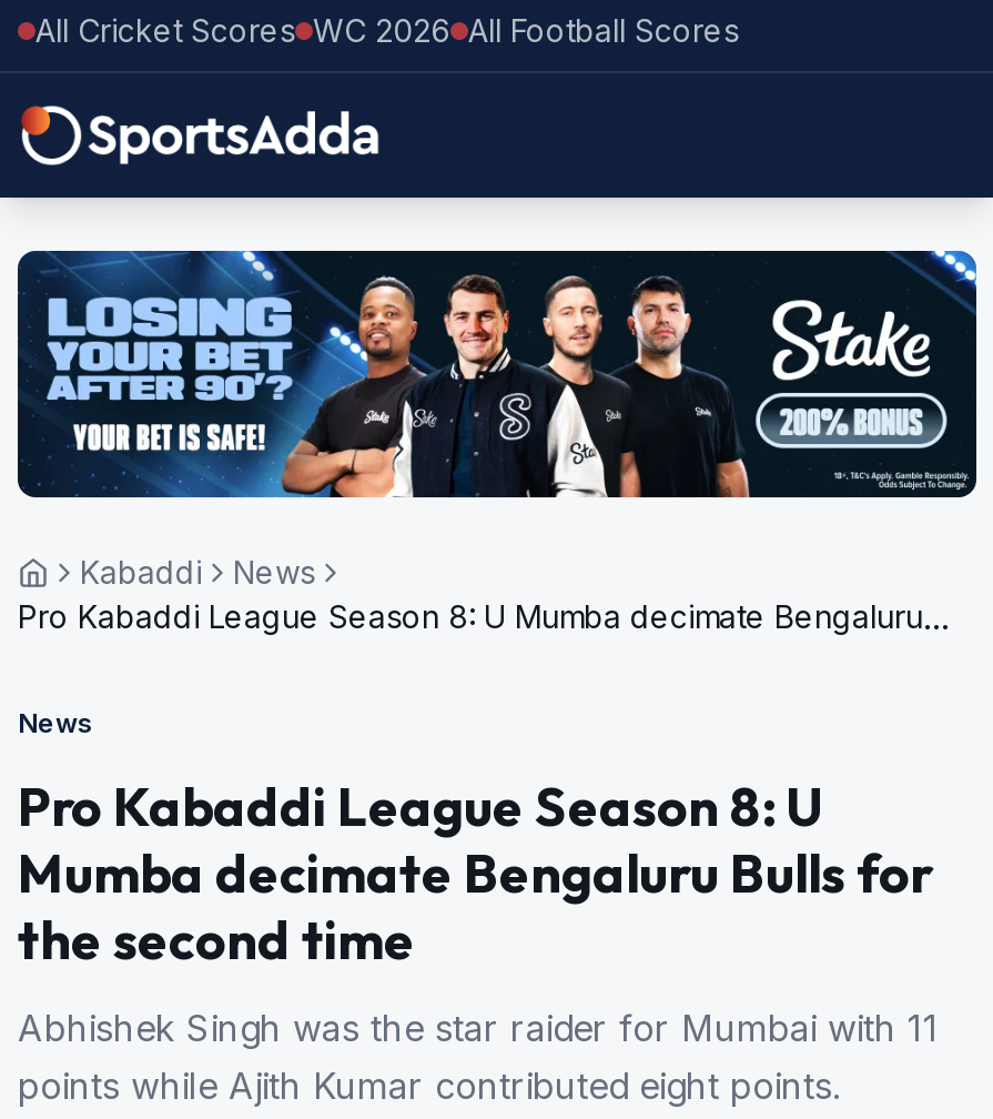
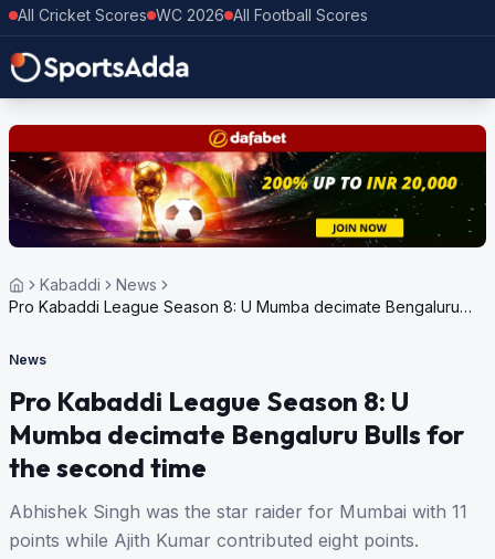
- [image]
+ [image]
